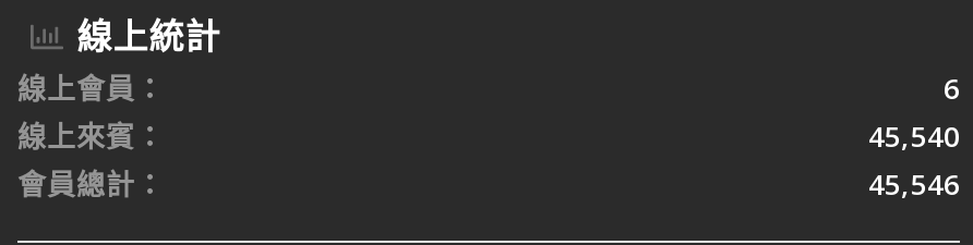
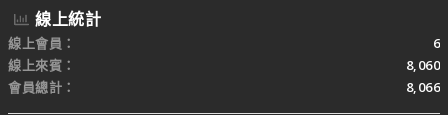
- 45,540
+ 8,060

- 45,546
+ 8,066
